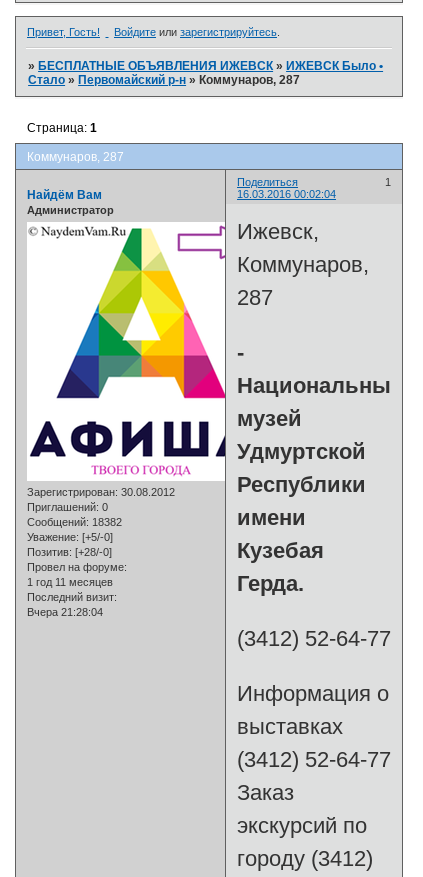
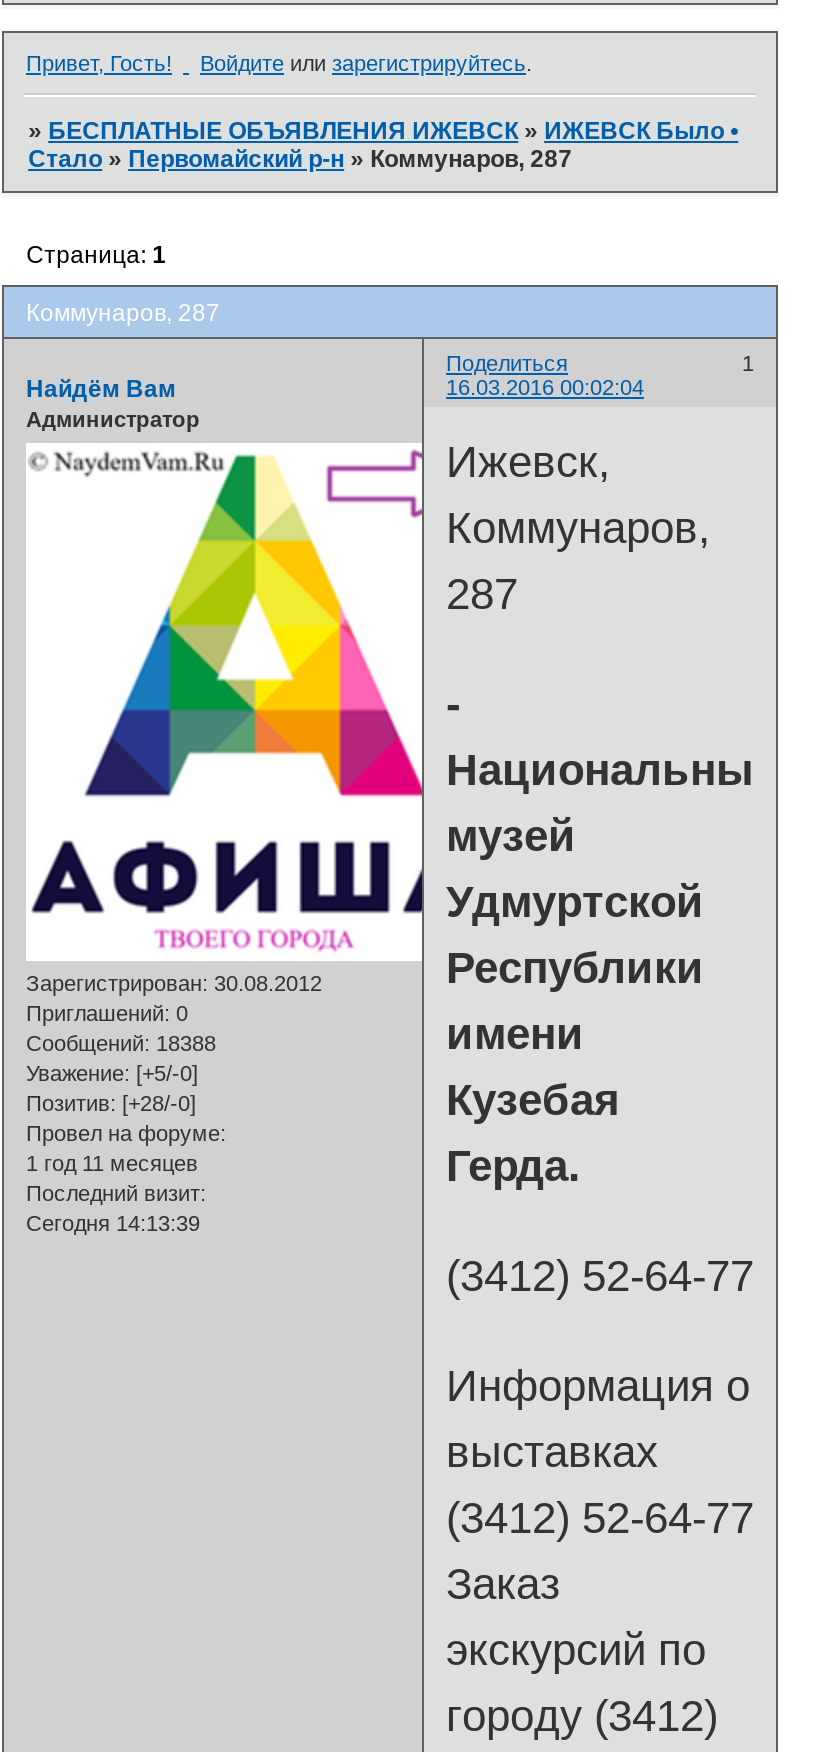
- Сообщений: 18382
+ Сообщений: 18388

- Вчера 21:28:04
+ Сегодня 14:13:39
